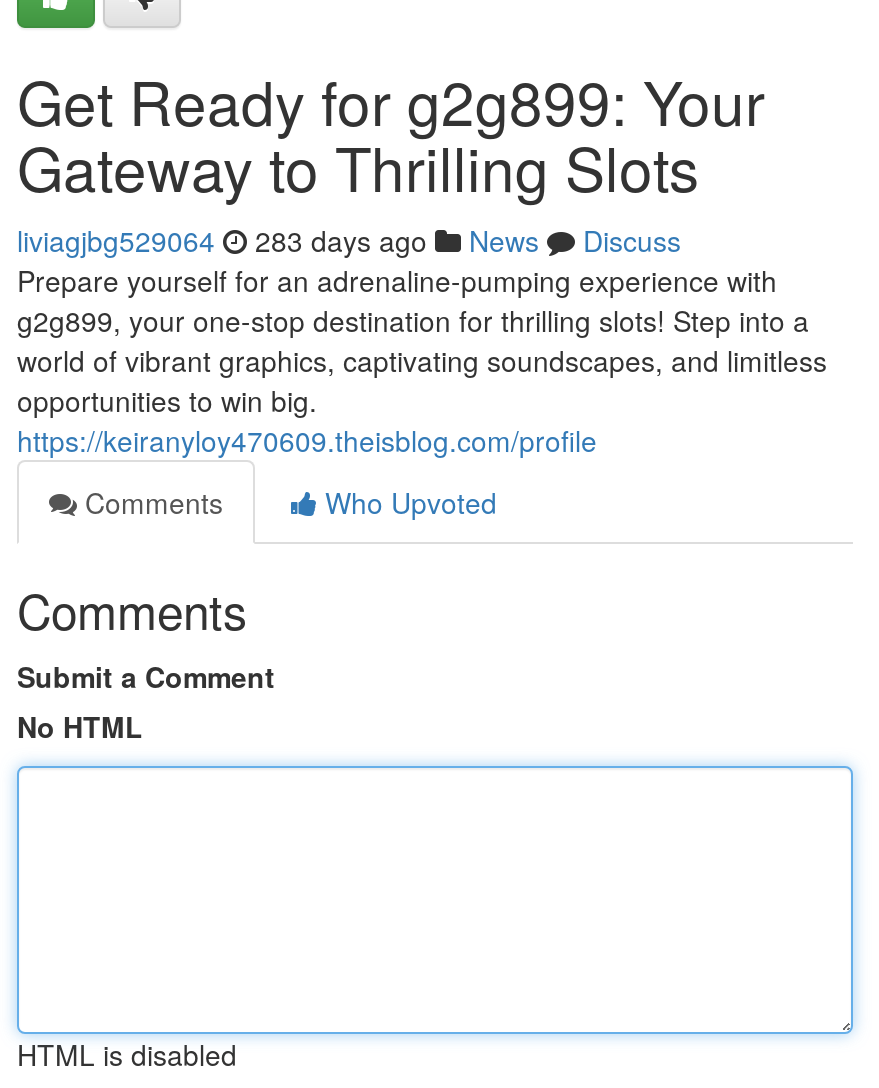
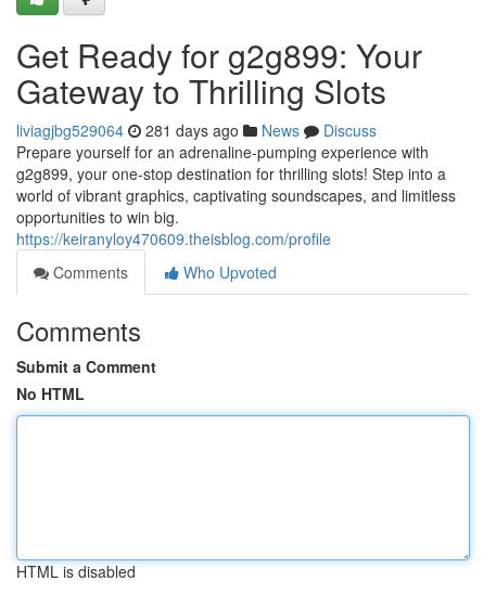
- liviagjbg529064 283 days ago News Discuss
+ liviagjbg529064 281 days ago News Discuss
